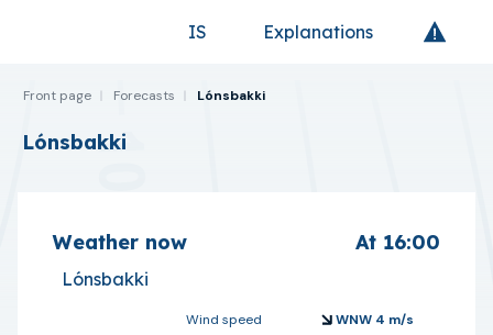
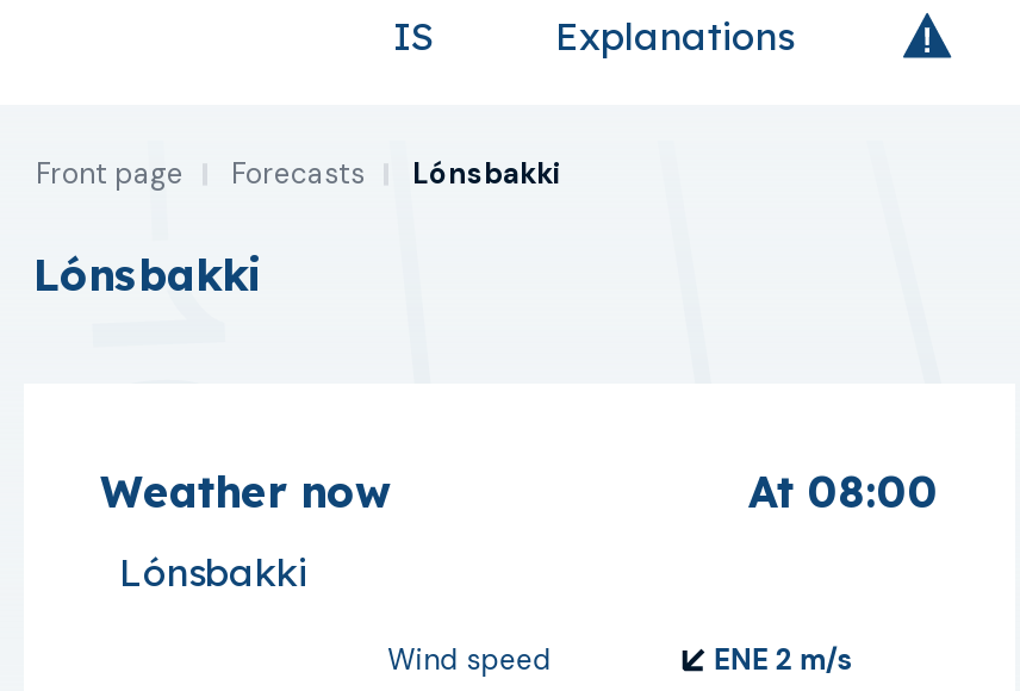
- At 16:00
+ At 08:00

- WNW 4 m/s
+ ENE 2 m/s
